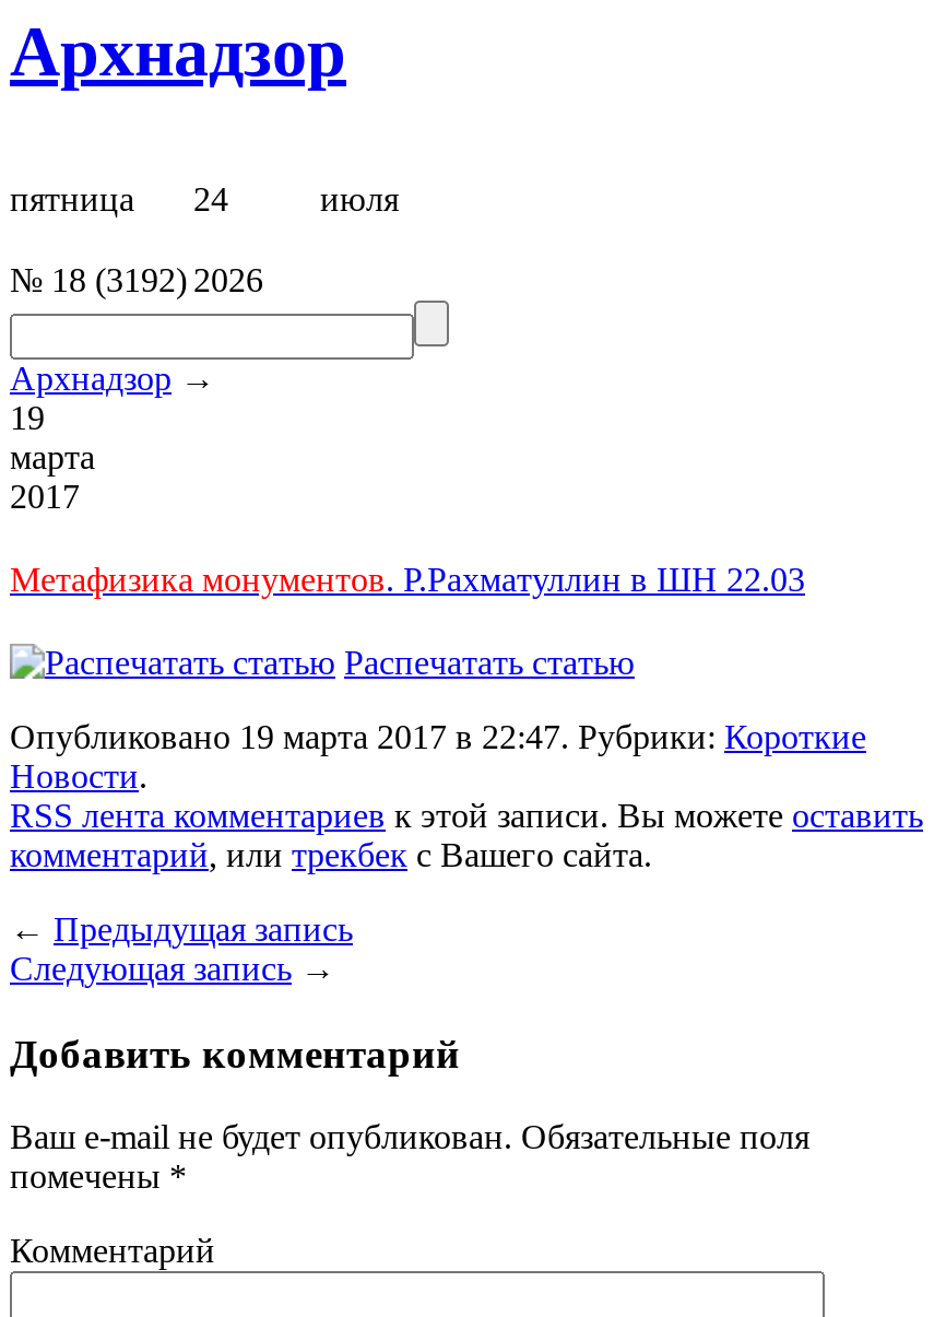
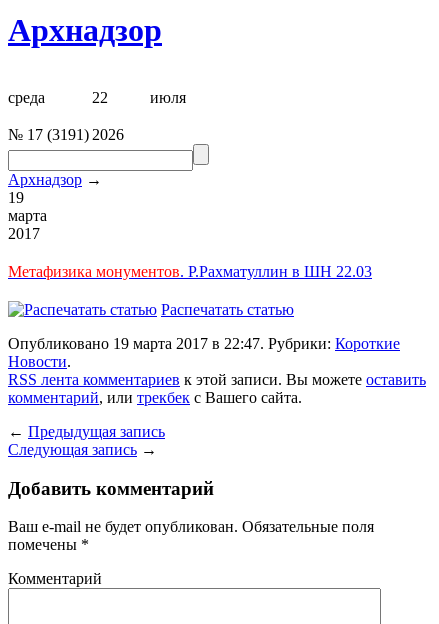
- пятница
- 24
+ среда
+ 22

- № 18 (3192) 2026
+ № 17 (3191) 2026
